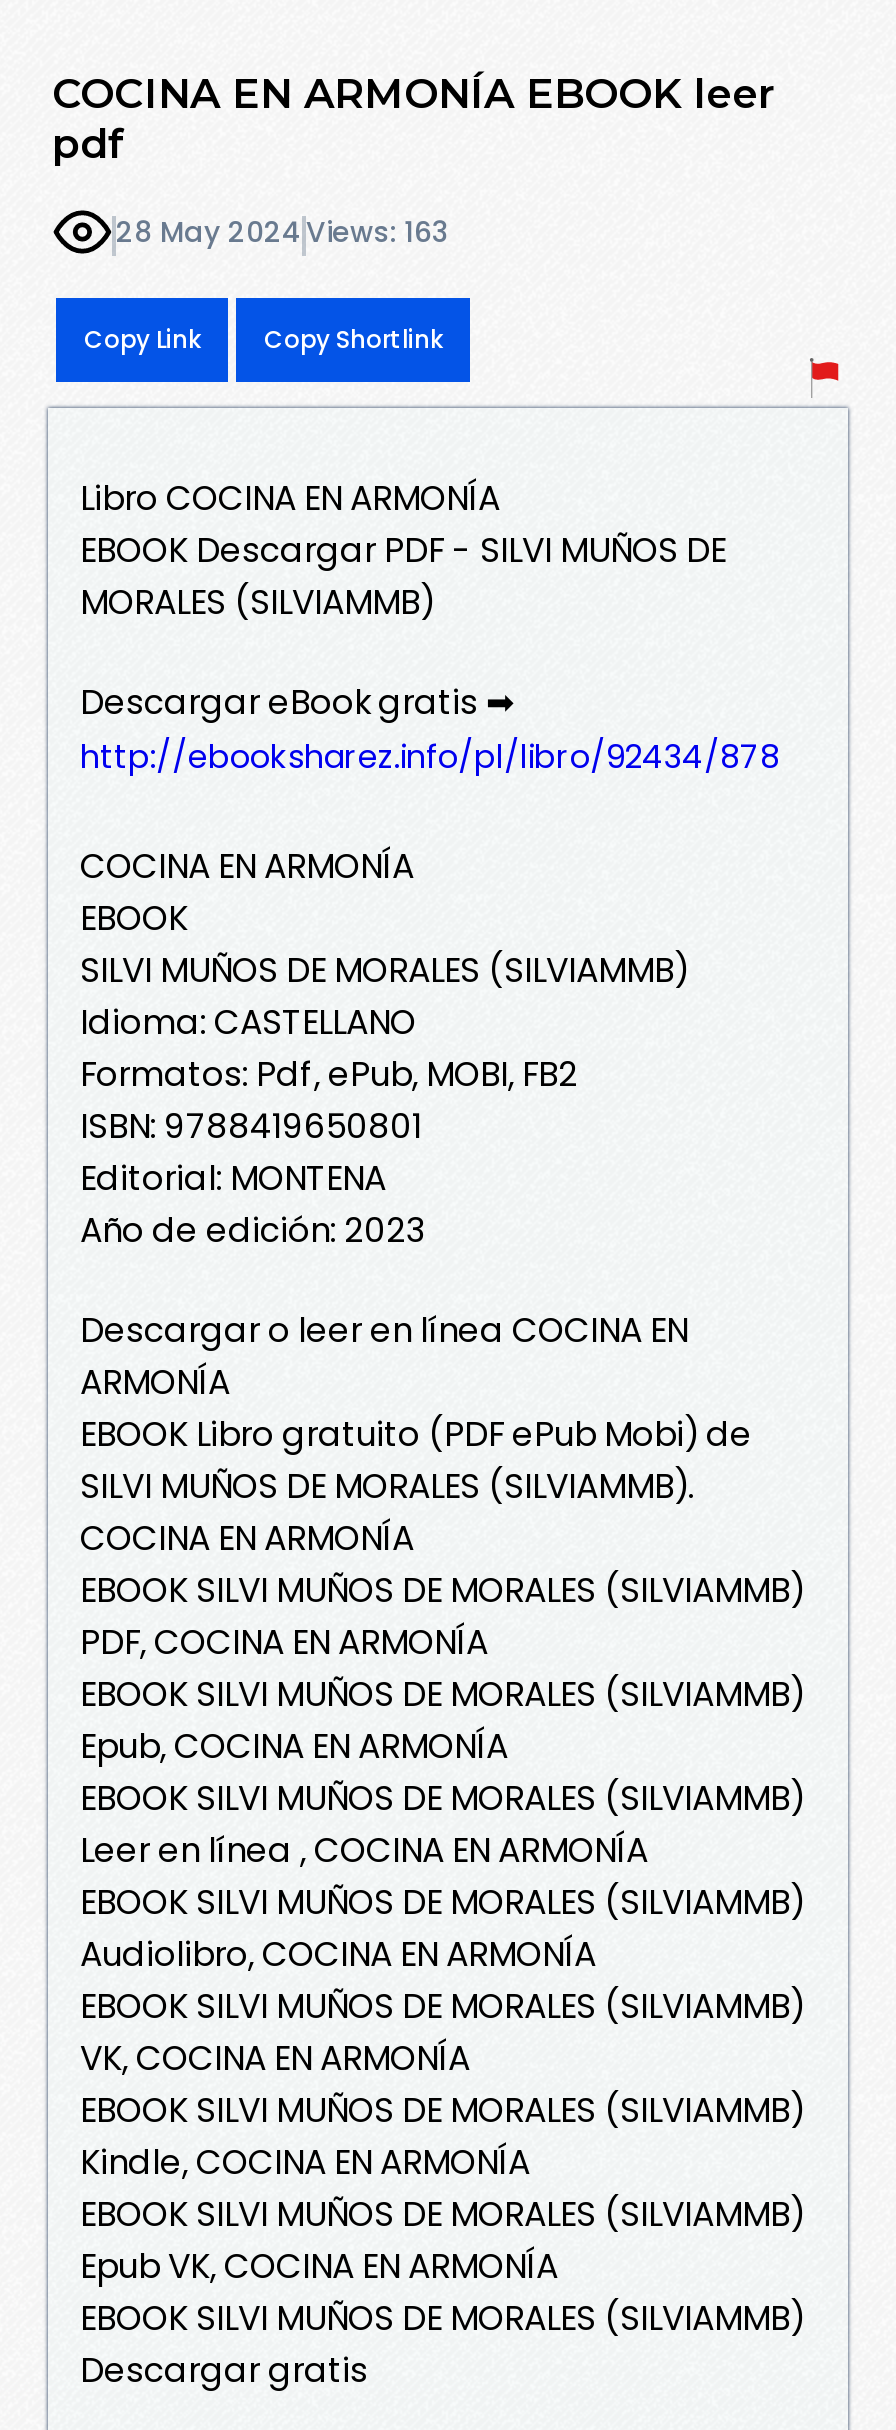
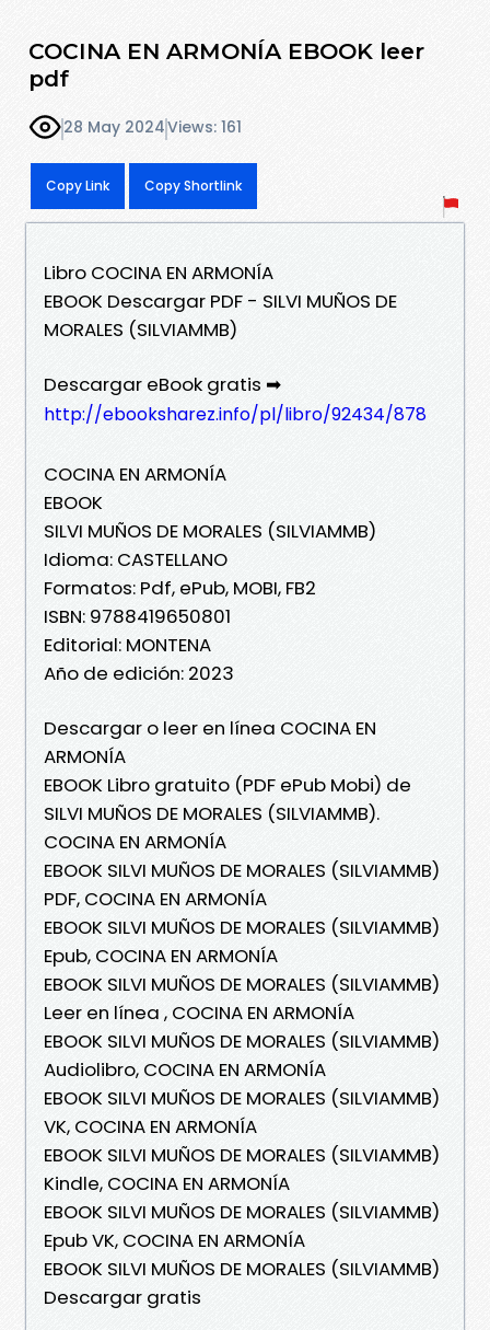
- 28 May 2024 Views: 163
+ 28 May 2024 Views: 161
